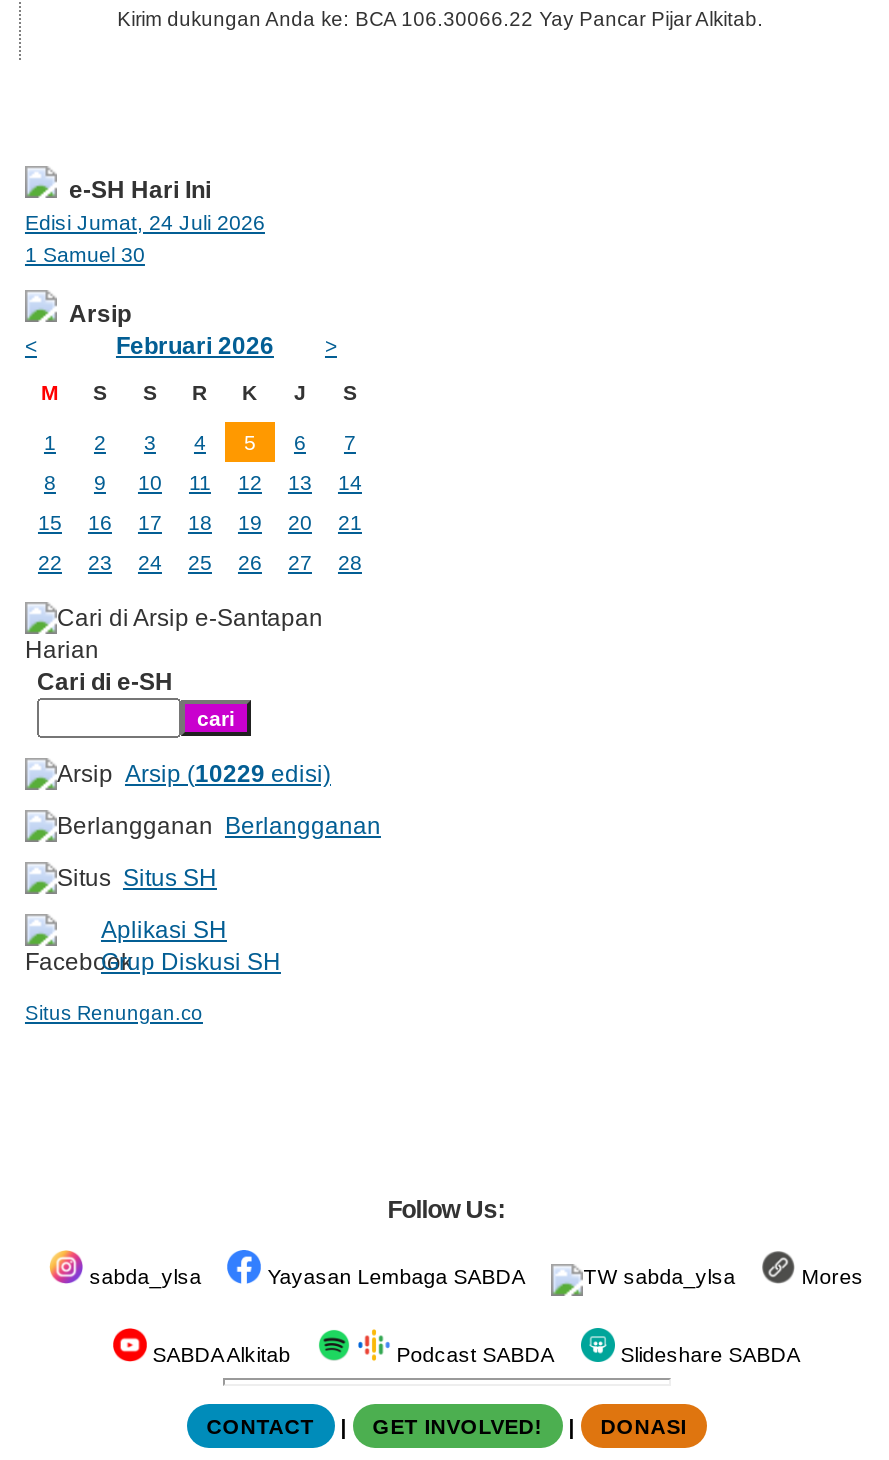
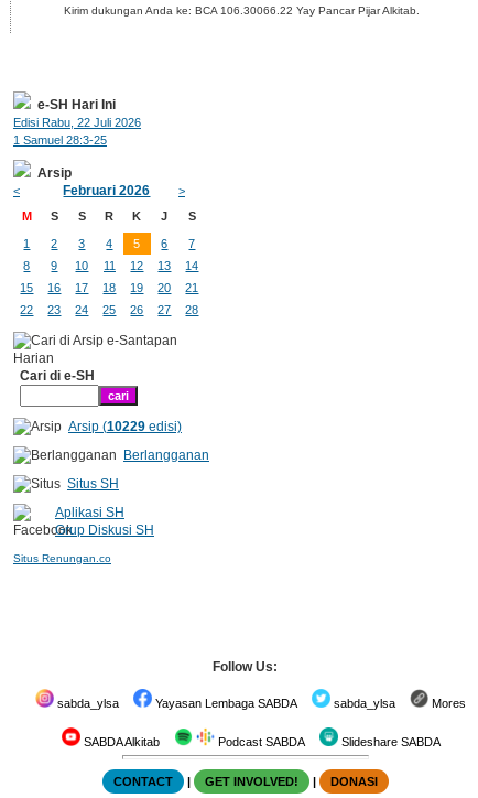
- Edisi Jumat, 24 Juli 2026
+ Edisi Rabu, 22 Juli 2026

- 1 Samuel 30
+ 1 Samuel 28:3-25
